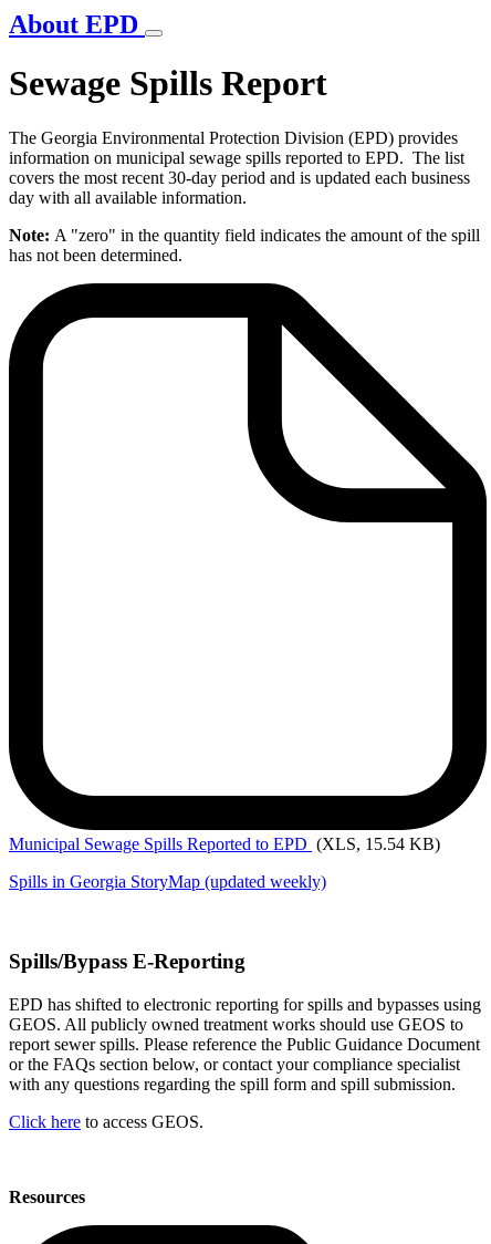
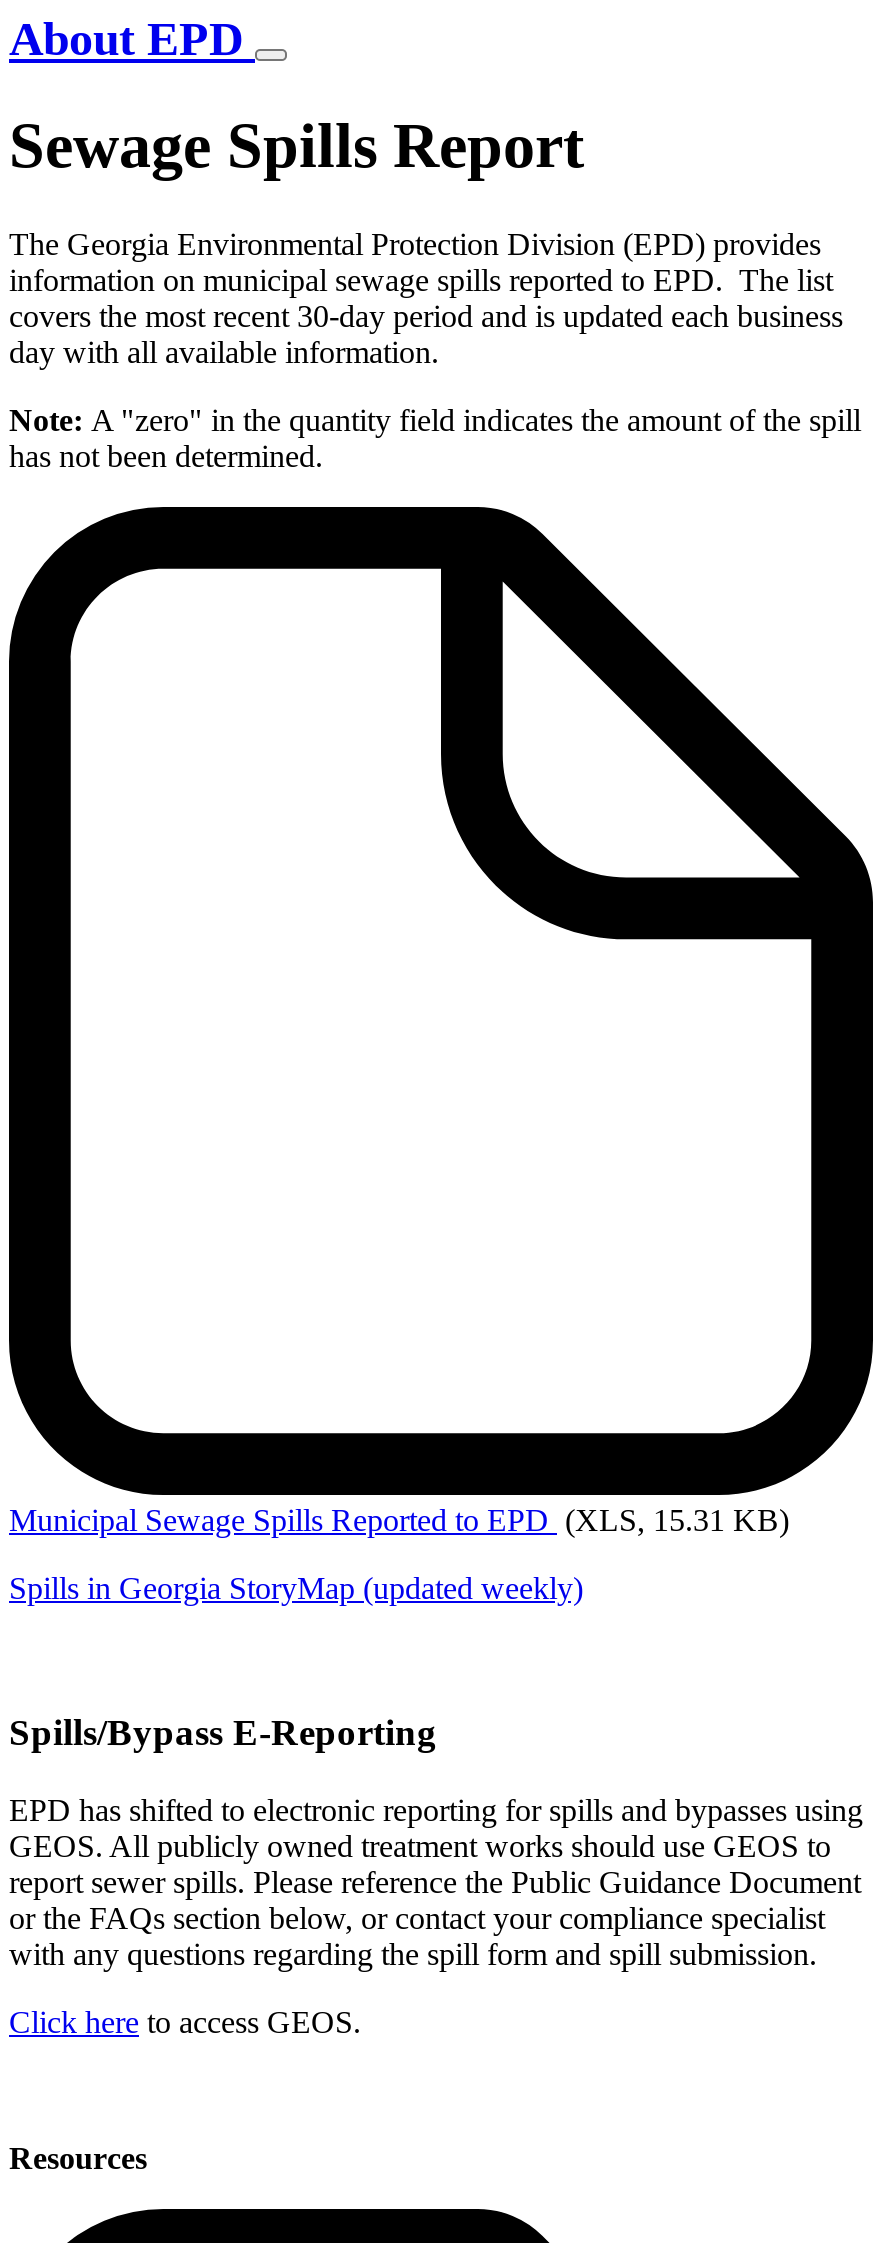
- Municipal Sewage Spills Reported to EPD (XLS, 15.54 KB)
+ Municipal Sewage Spills Reported to EPD (XLS, 15.31 KB)
